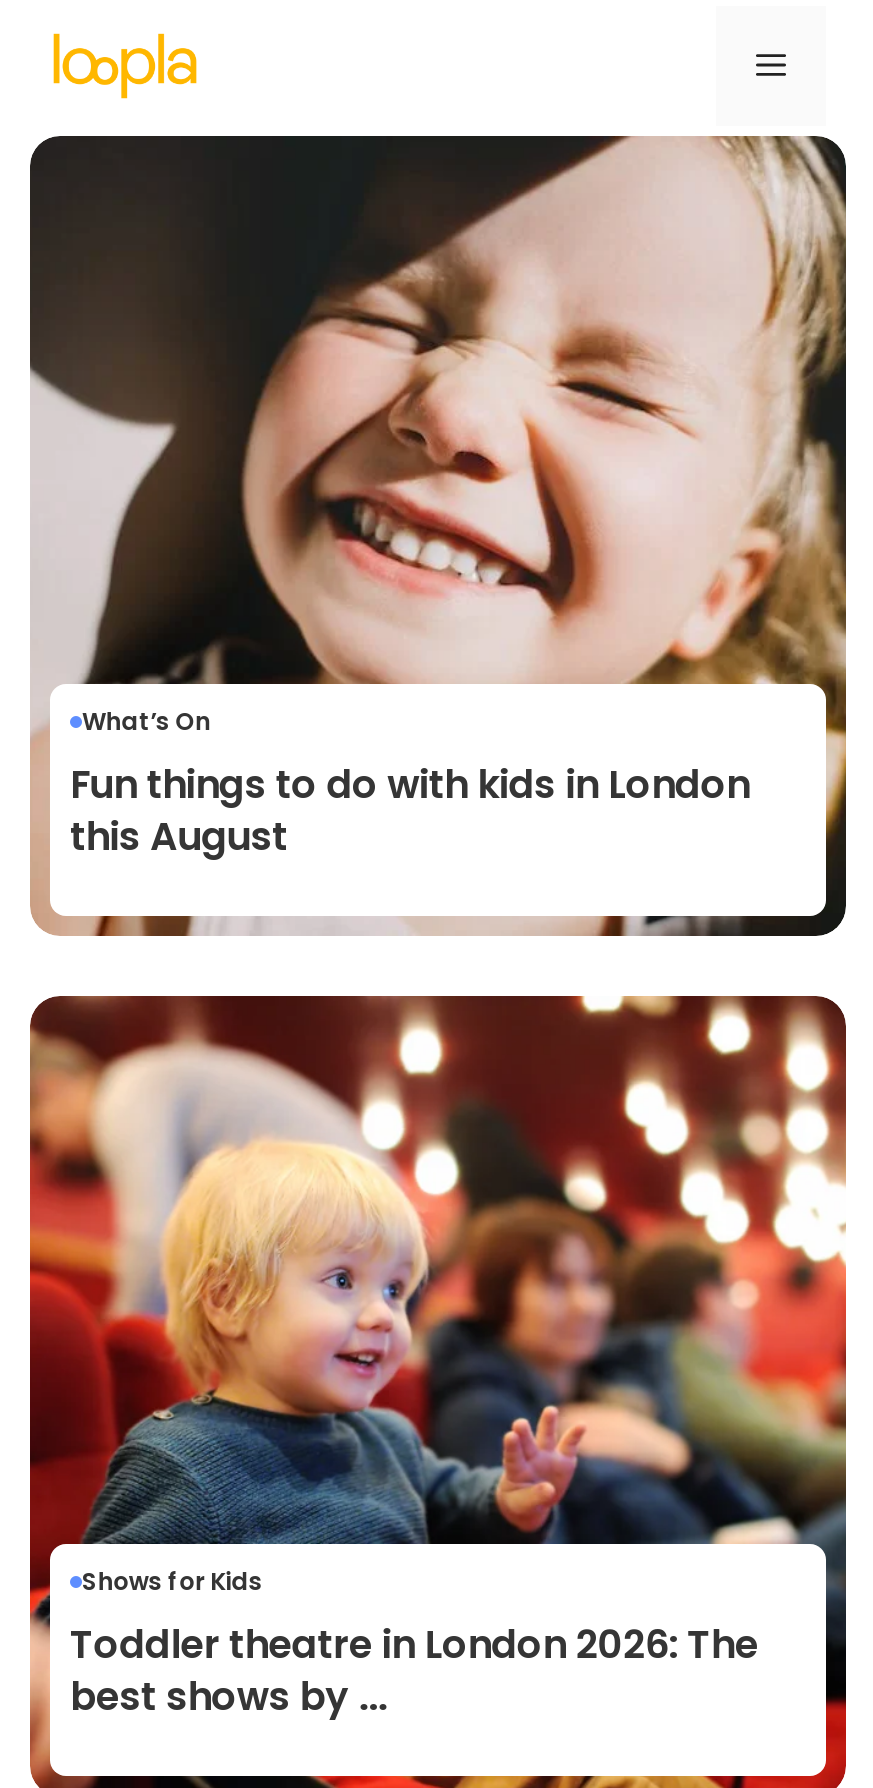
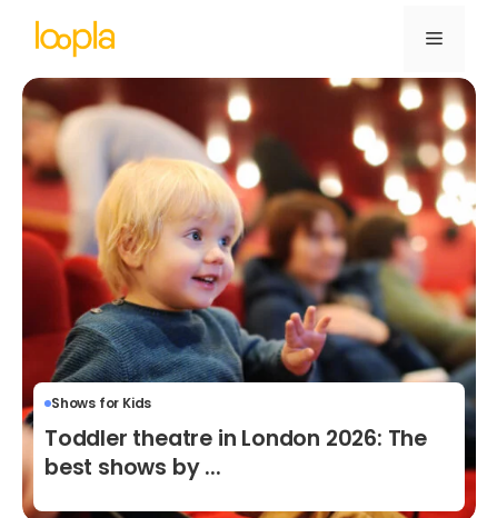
- [image]
- What’s On
- Fun things to do with kids in London
- this August
